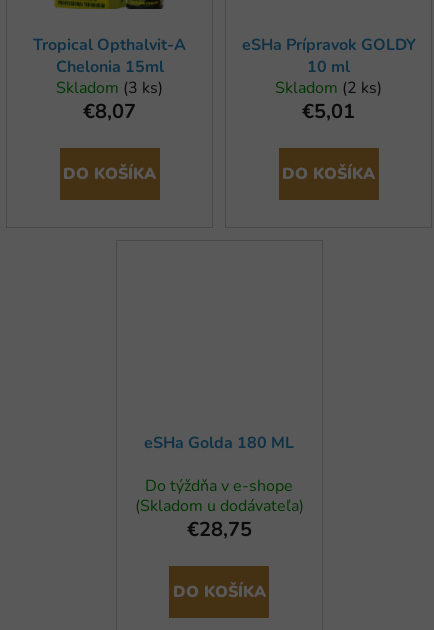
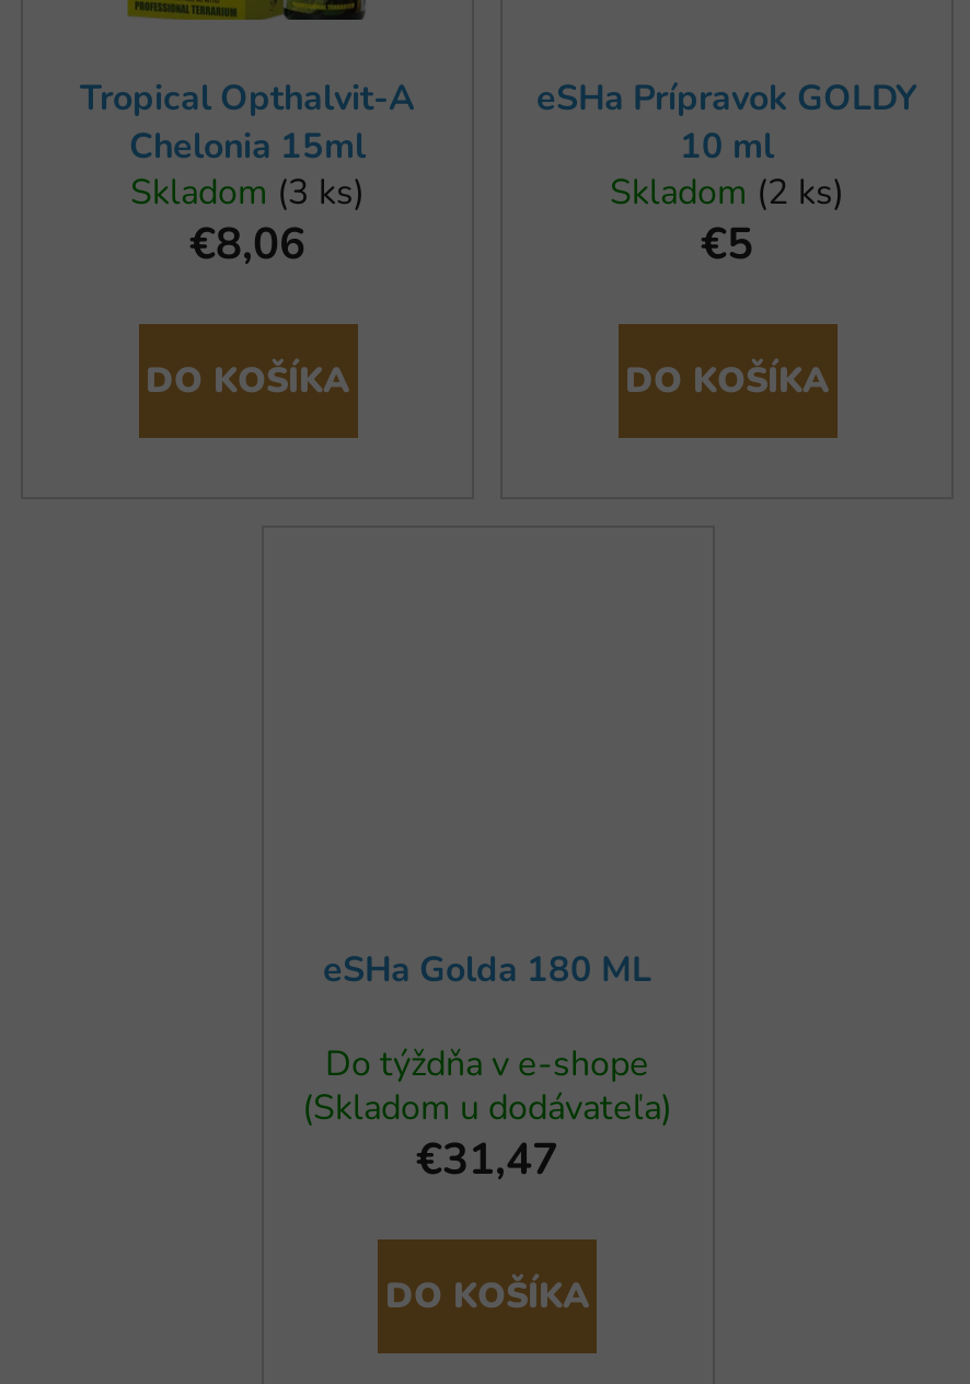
- €8,07
+ €8,06

- €5,01
+ €5

- €28,75
+ €31,47
